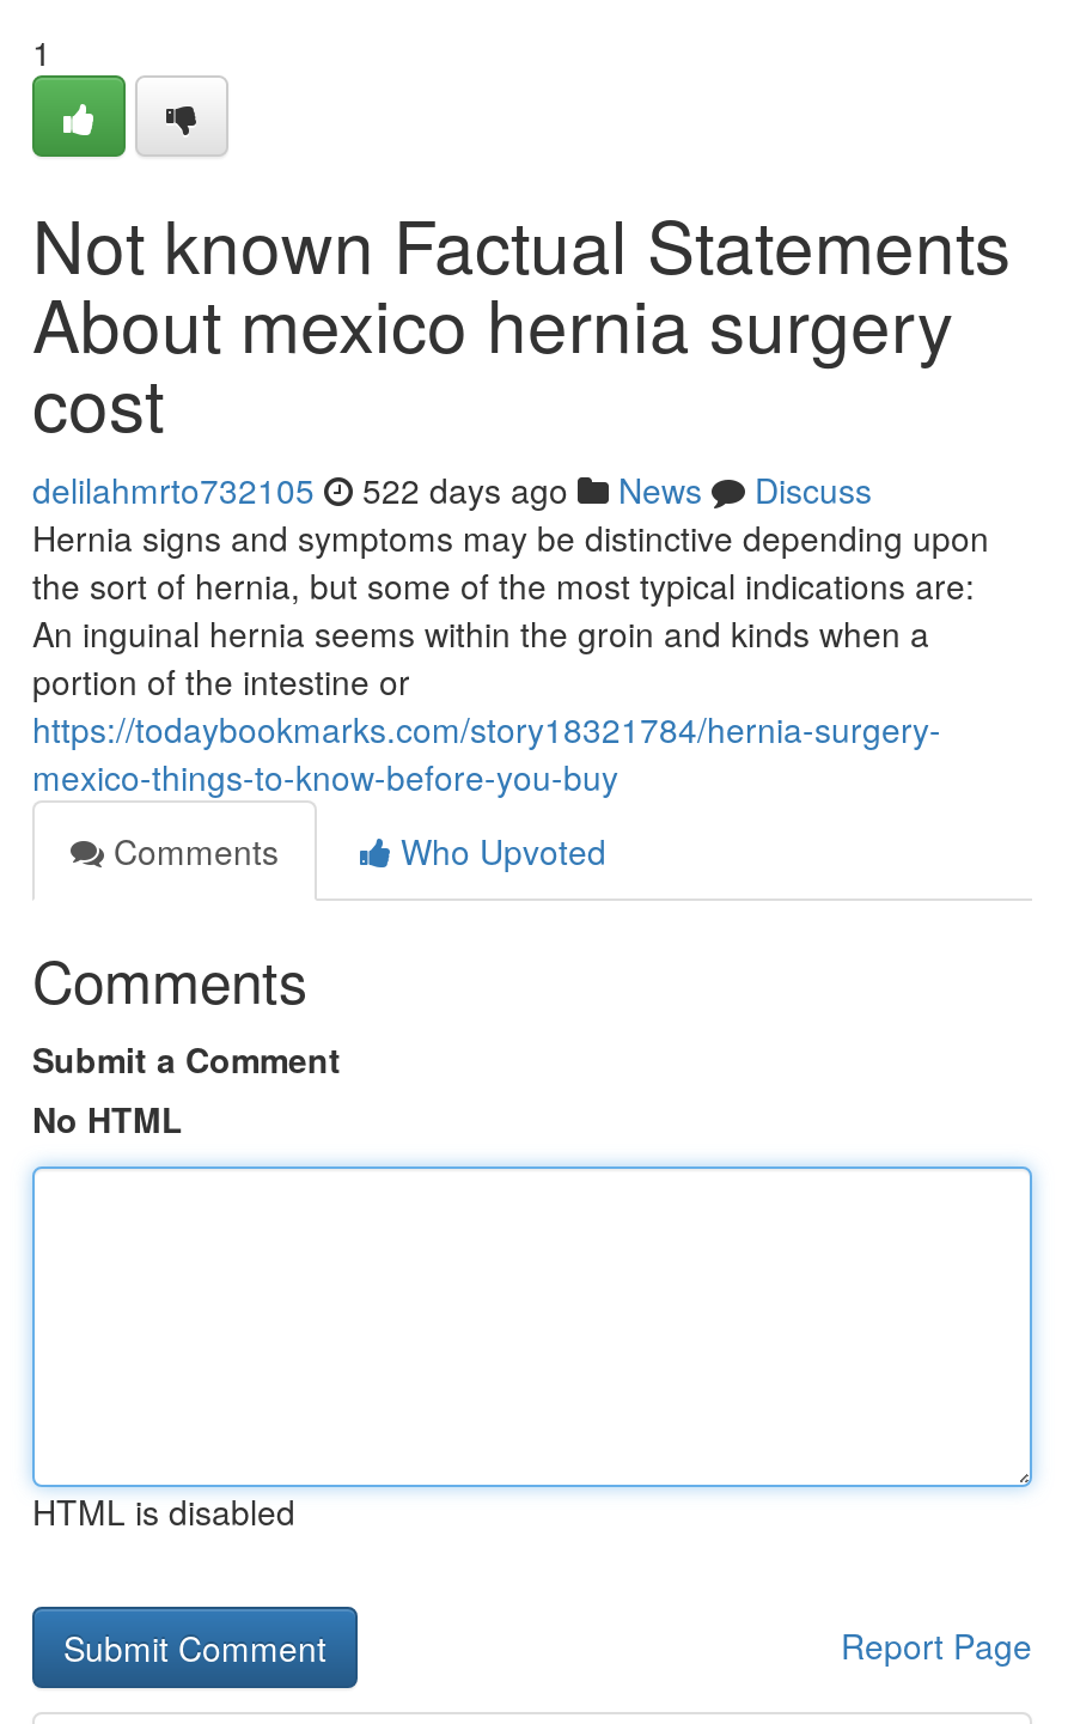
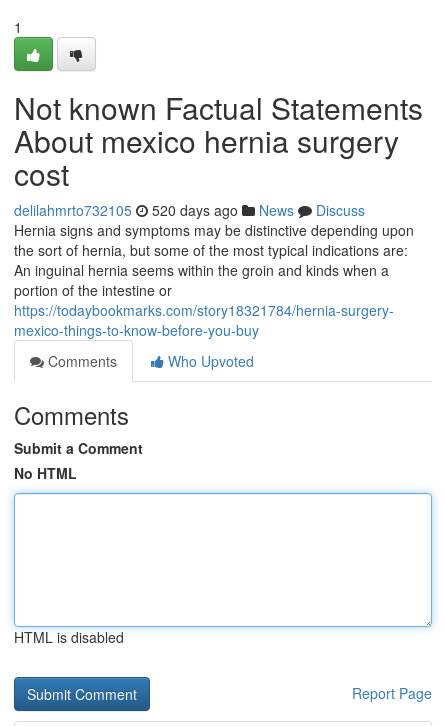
- delilahmrto732105 522 days ago News Discuss
+ delilahmrto732105 520 days ago News Discuss
